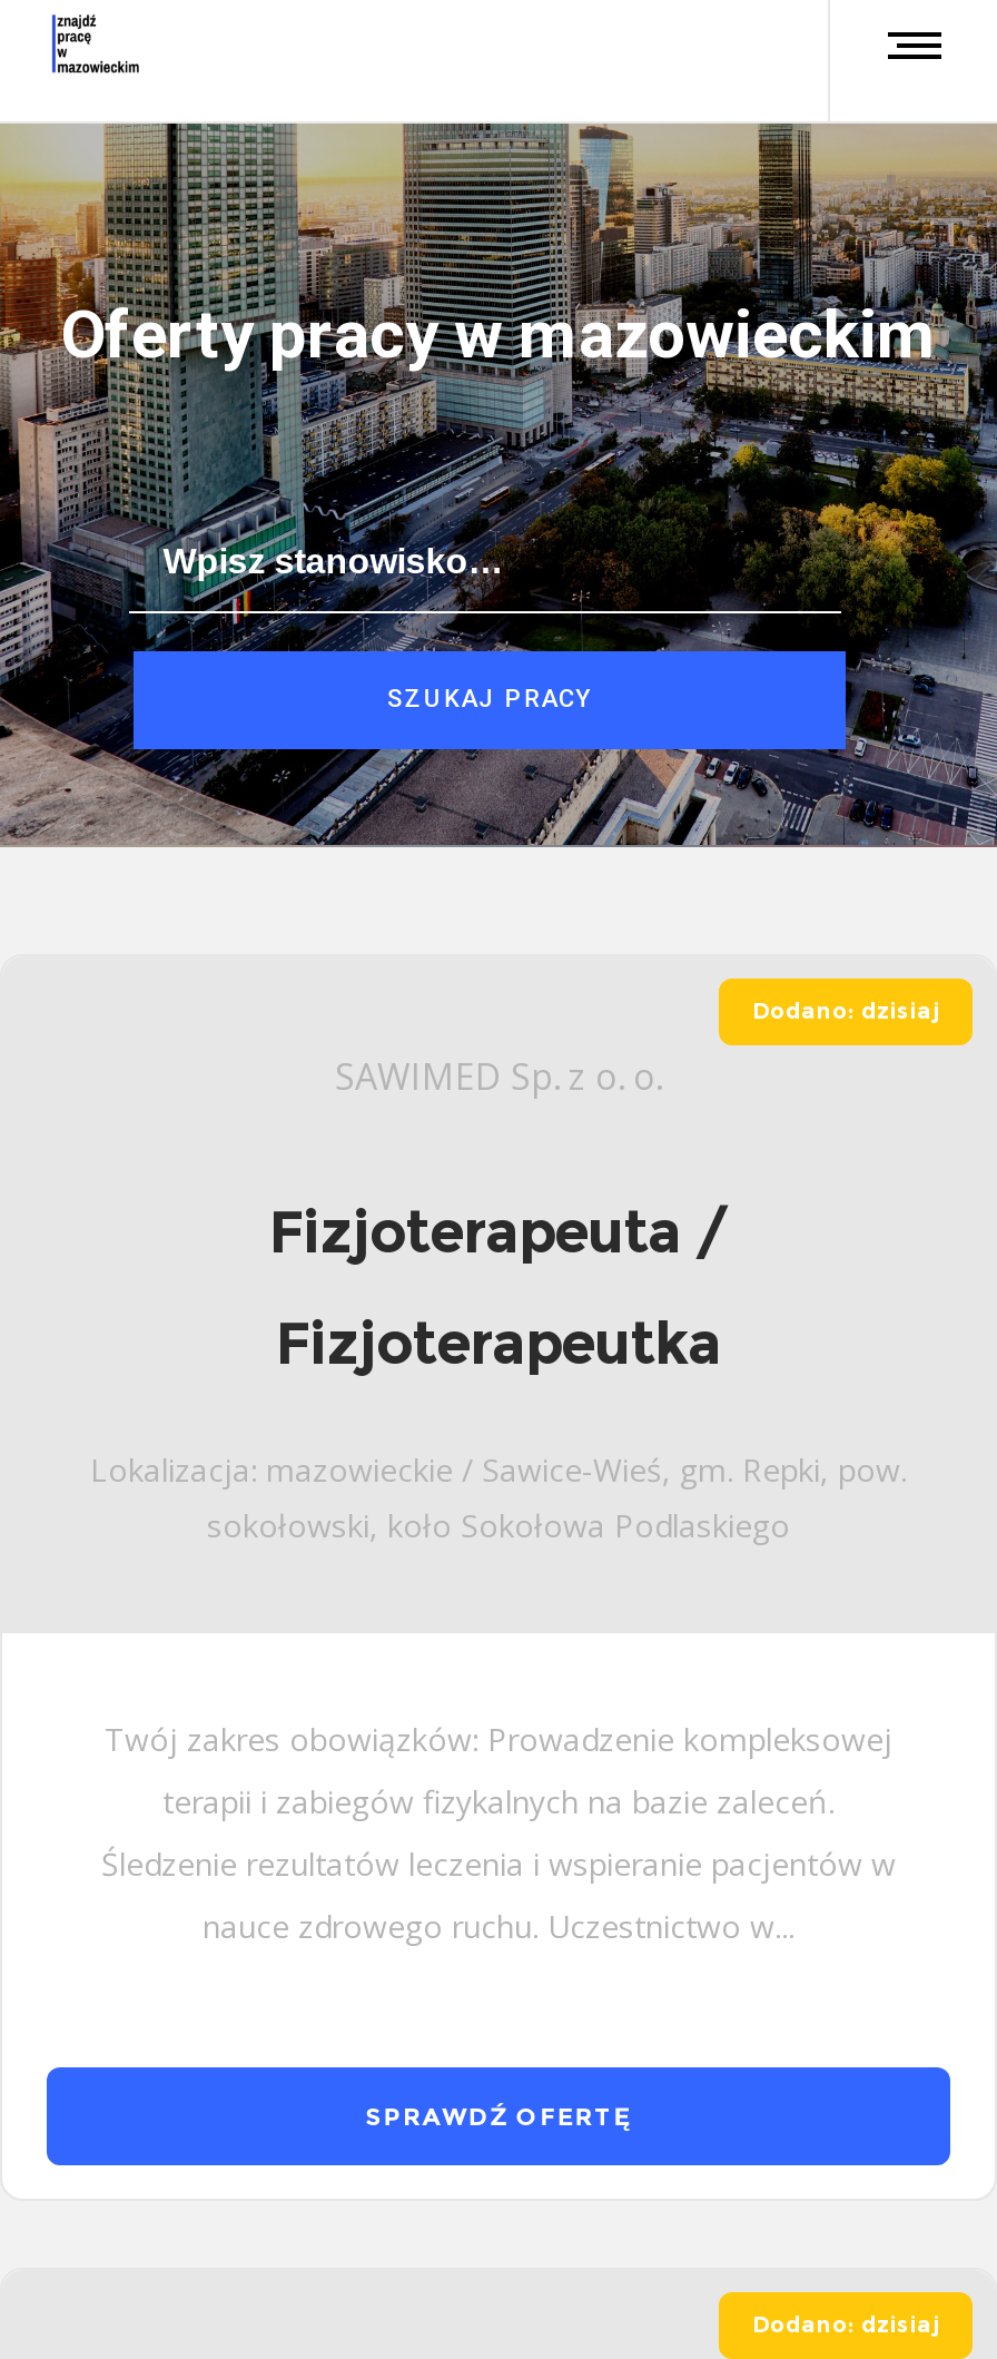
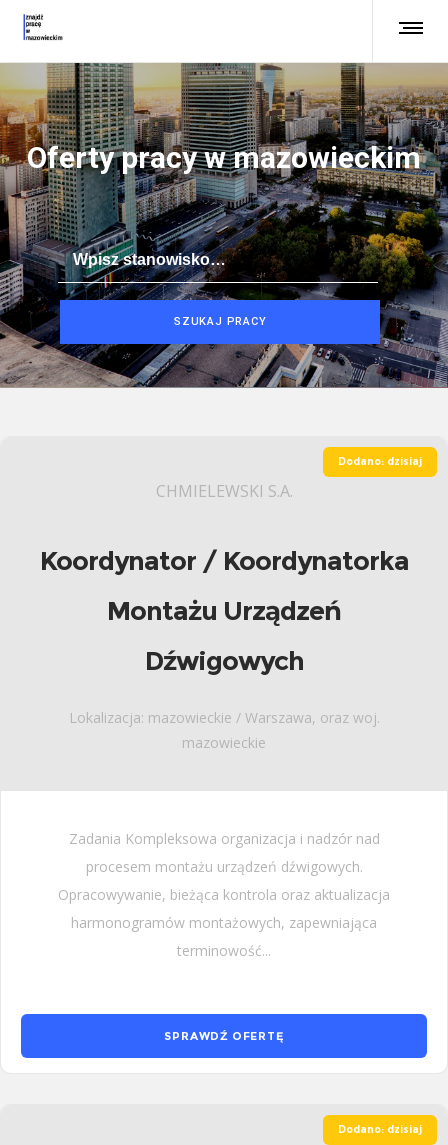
- SAWIMED Sp. z o. o.
- Fizjoterapeuta /
- Fizjoterapeutka
- Lokalizacja: mazowieckie / Sawice-Wieś, gm. Repki, pow.
- sokołowski, koło Sokołowa Podlaskiego
+ CHMIELEWSKI S.A.
+ Koordynator / Koordynatorka
+ Montażu Urządzeń
+ Dźwigowych
+ Lokalizacja: mazowieckie / Warszawa, oraz woj.
+ mazowieckie

- Twój zakres obowiązków: Prowadzenie kompleksowej
- terapii i zabiegów fizykalnych na bazie zaleceń.
- Śledzenie rezultatów leczenia i wspieranie pacjentów w
- nauce zdrowego ruchu. Uczestnictwo w...
+ Zadania Kompleksowa organizacja i nadzór nad
+ procesem montażu urządzeń dźwigowych.
+ Opracowywanie, bieżąca kontrola oraz aktualizacja
+ harmonogramów montażowych, zapewniająca
+ terminowość...
